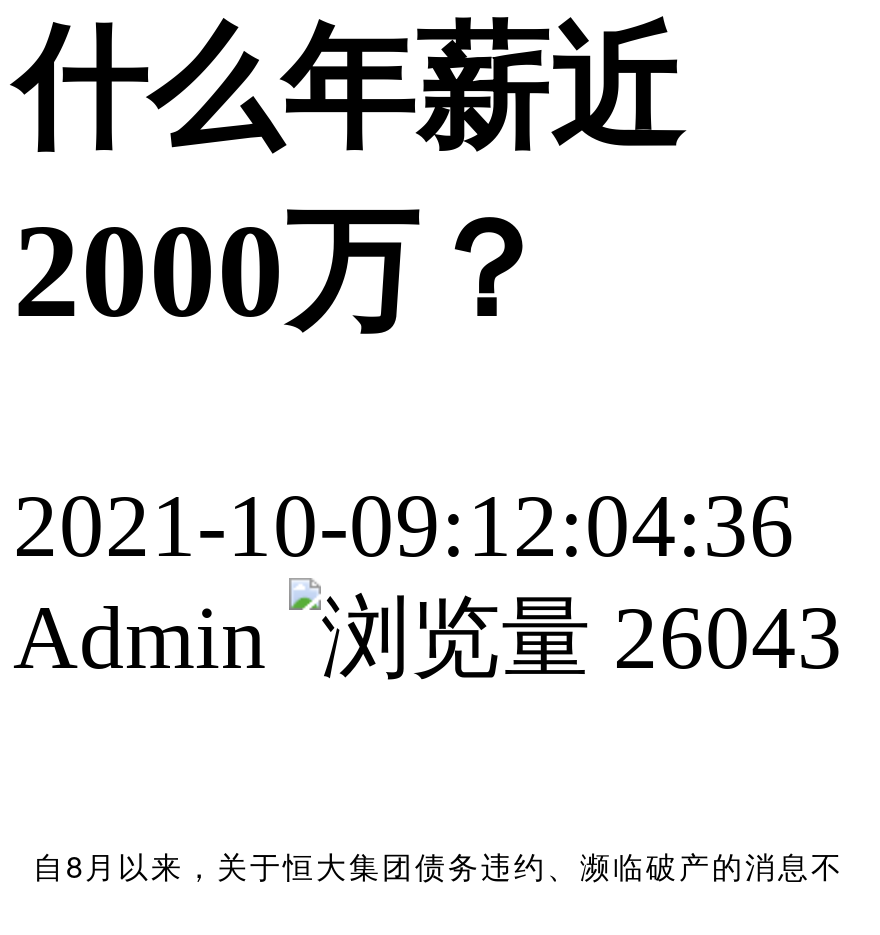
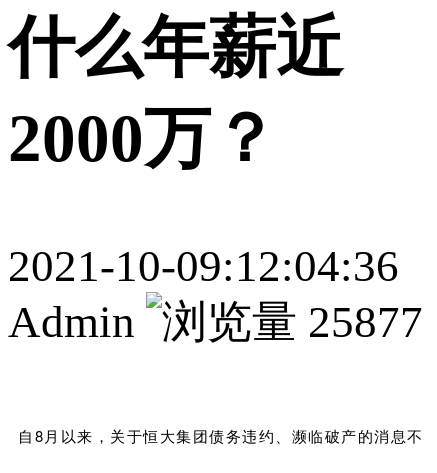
- 26043
+ 25877
